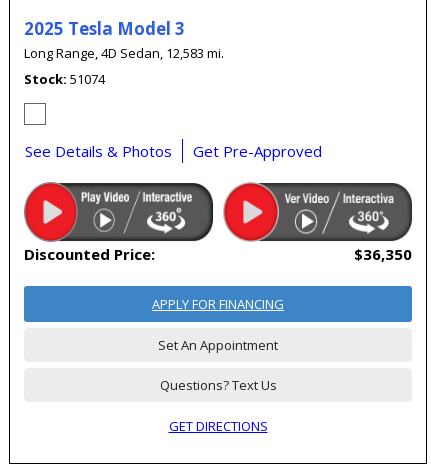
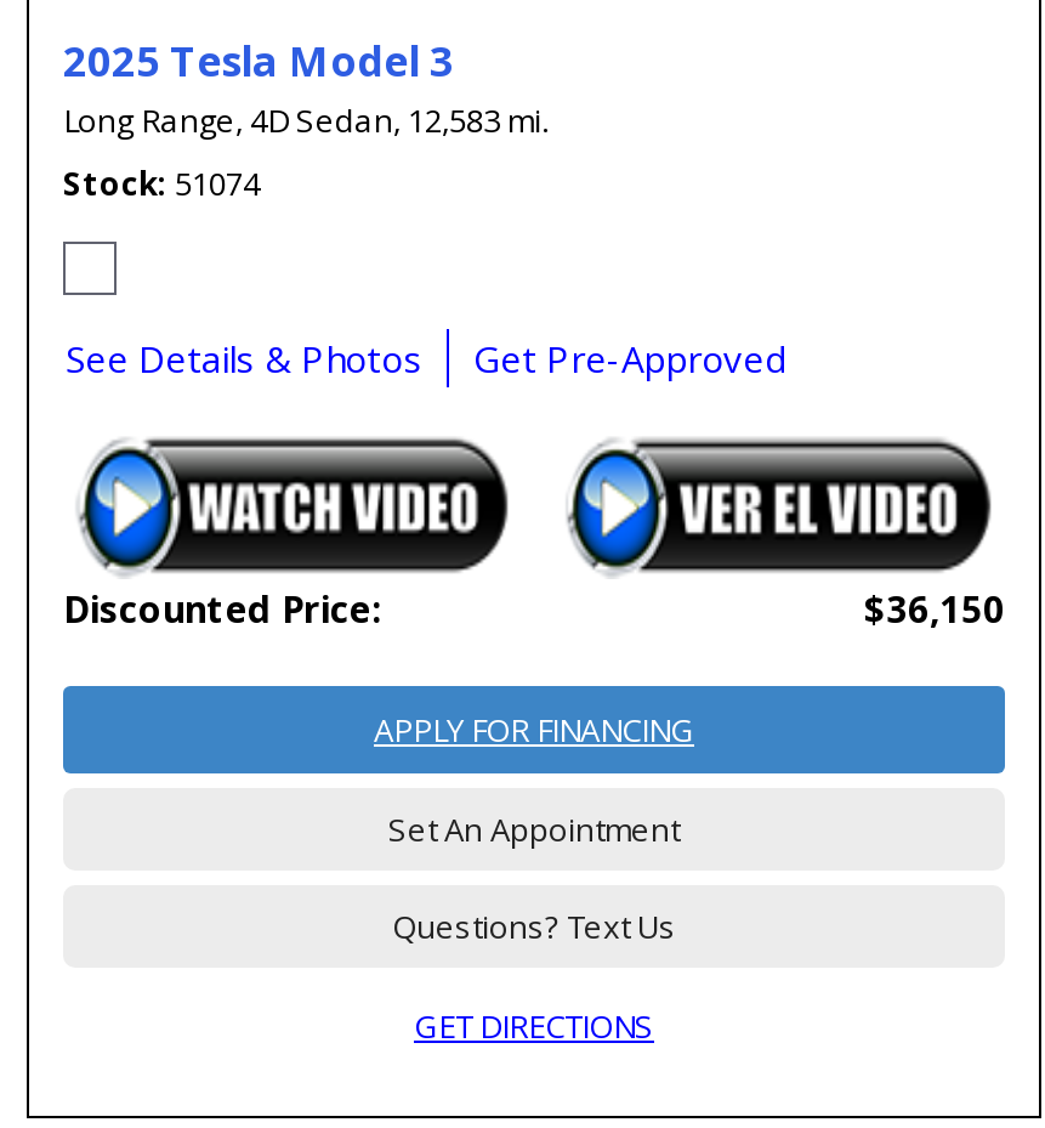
- [image]
+ [image]

- [image]
- $36,350
+ [image]
+ $36,150
